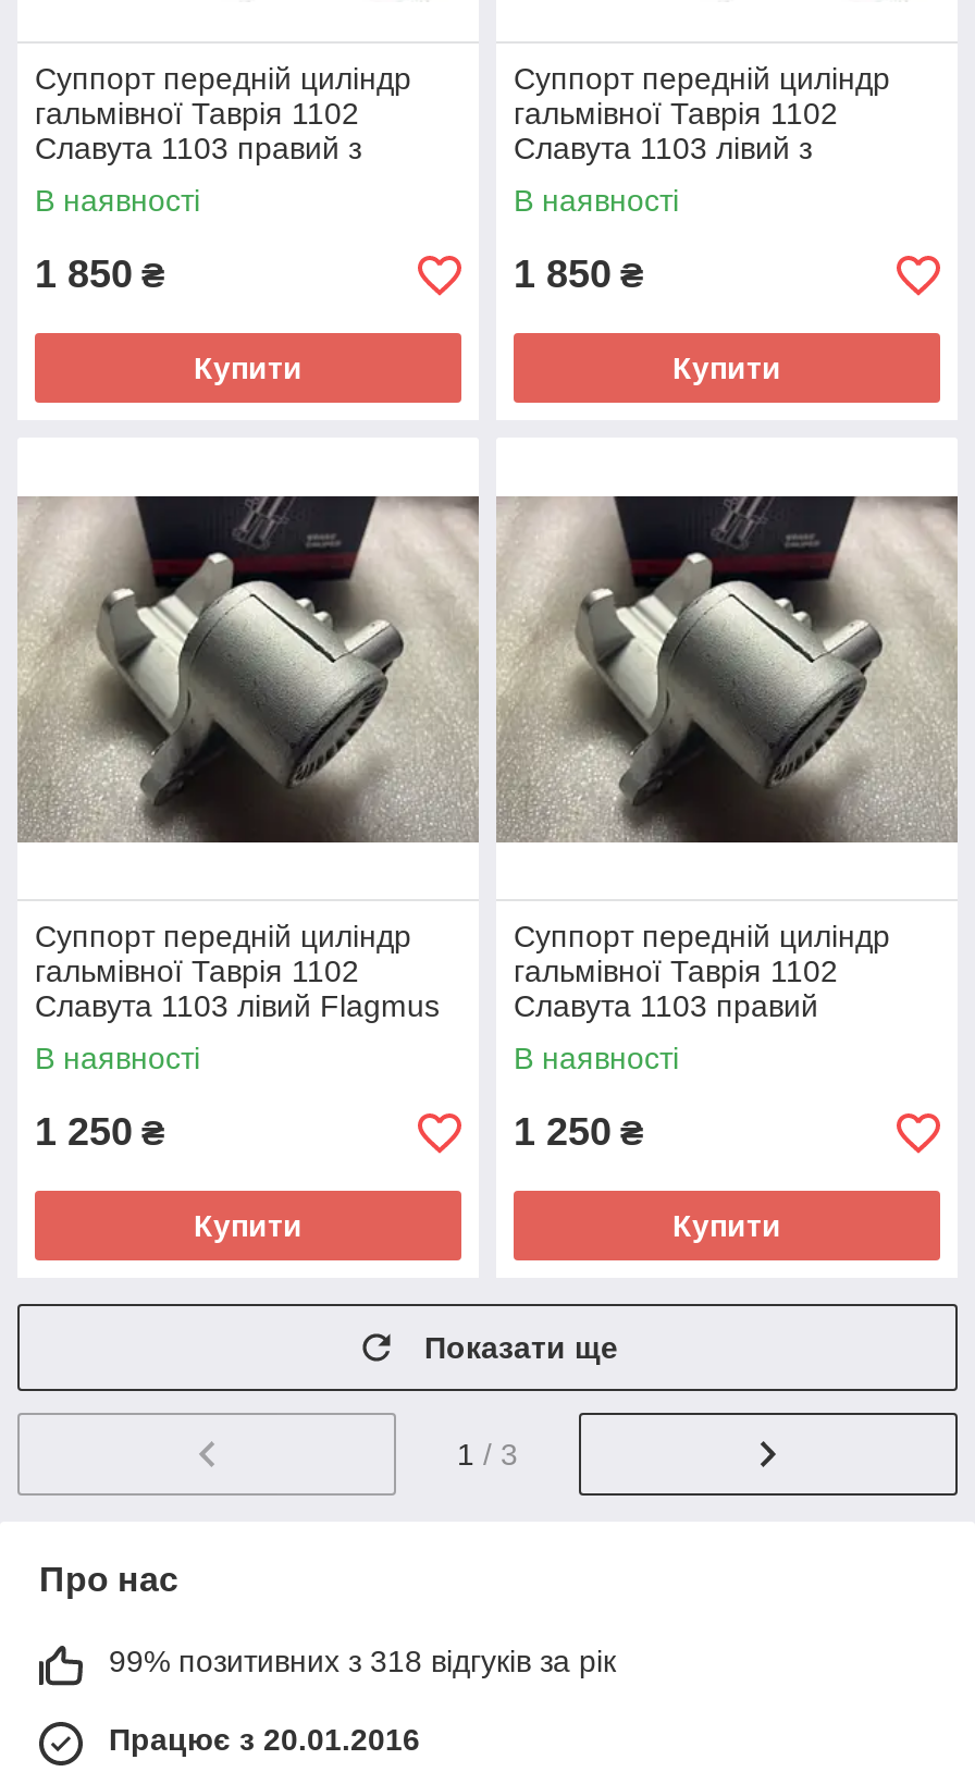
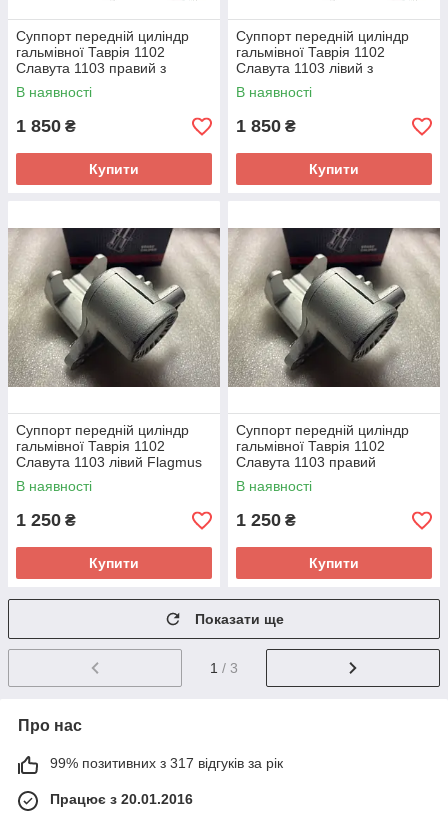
- 99% позитивних з 318 відгуків за рік
+ 99% позитивних з 317 відгуків за рік
